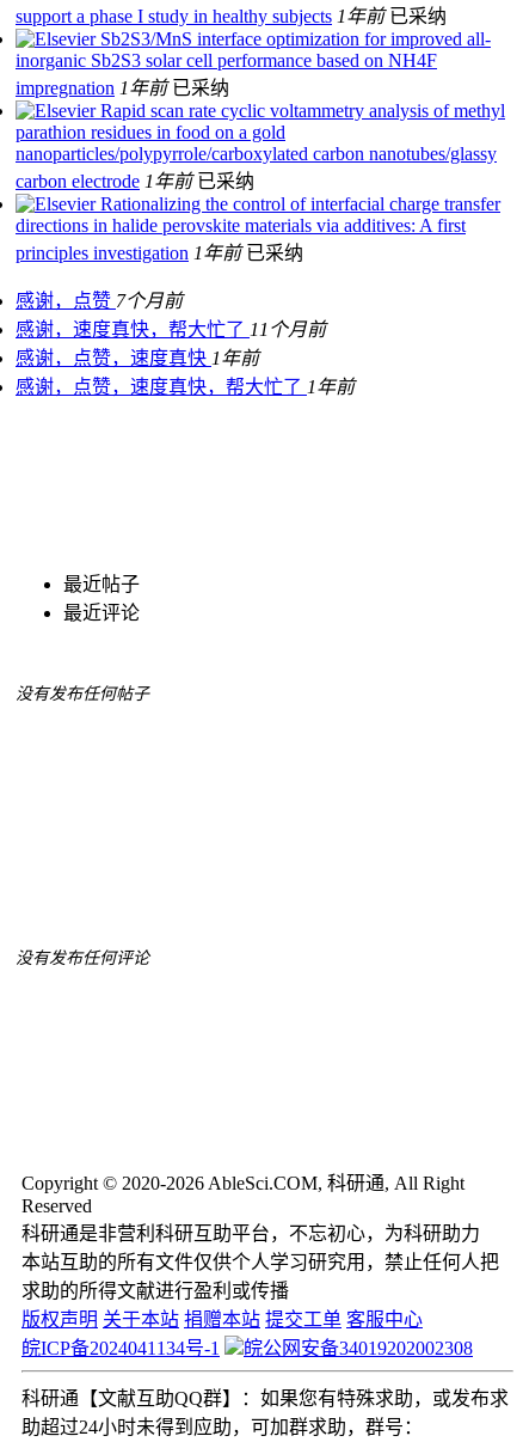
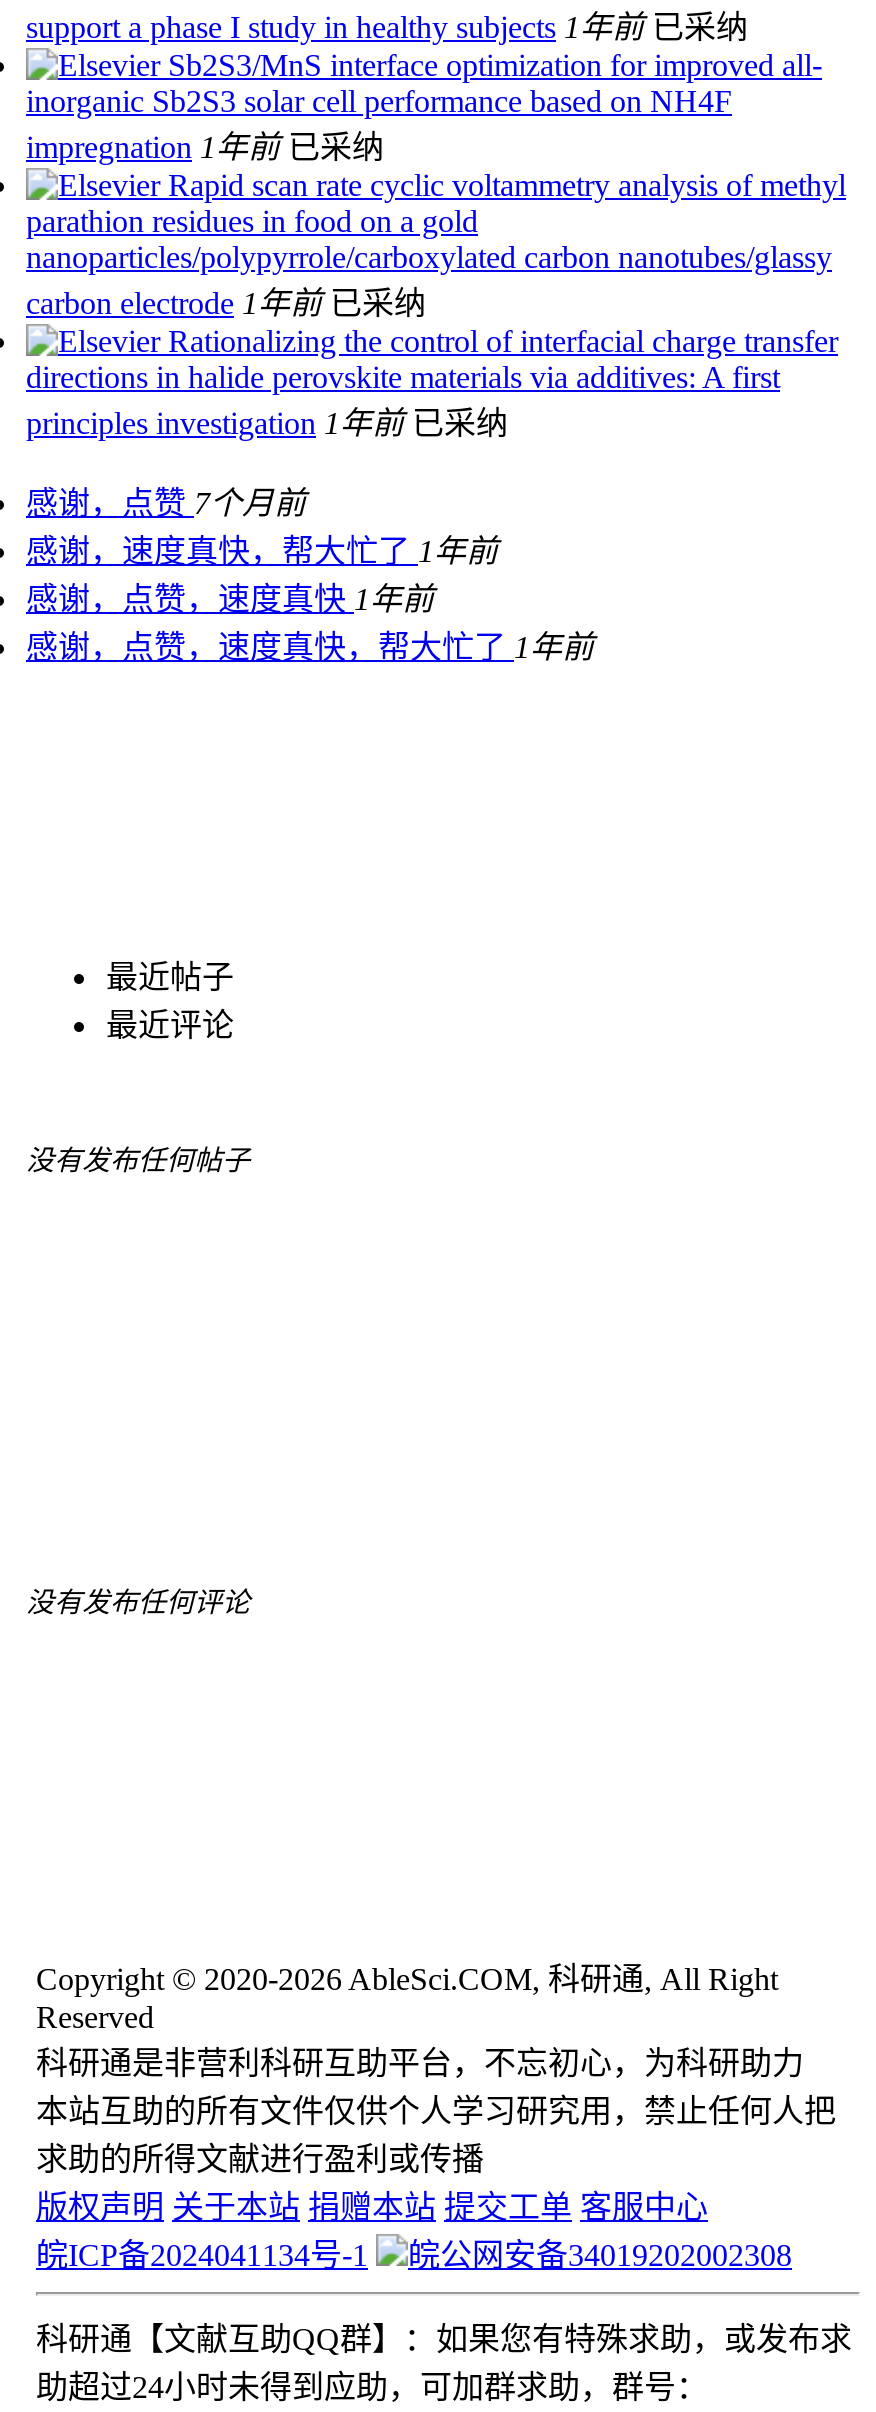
- 感谢，速度真快，帮大忙了11个月前
+ 感谢，速度真快，帮大忙了1年前
